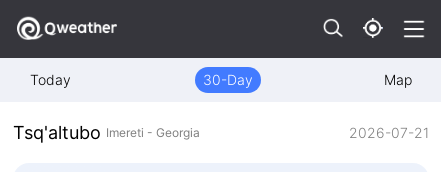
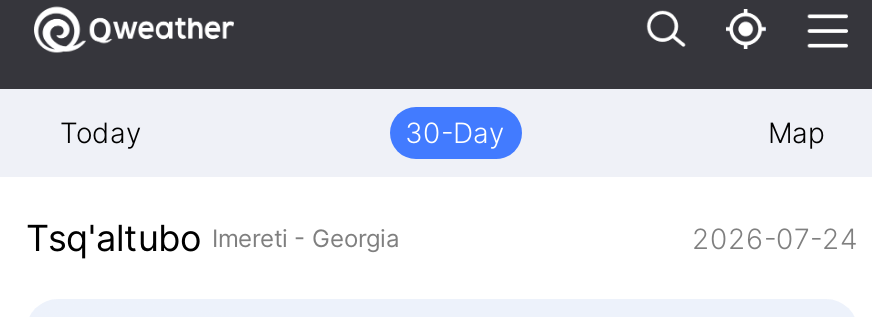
- 2026-07-21
+ 2026-07-24
